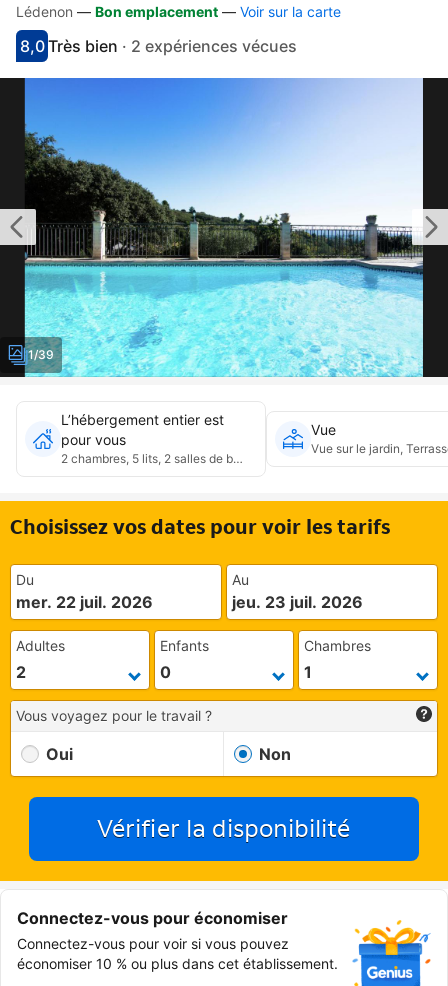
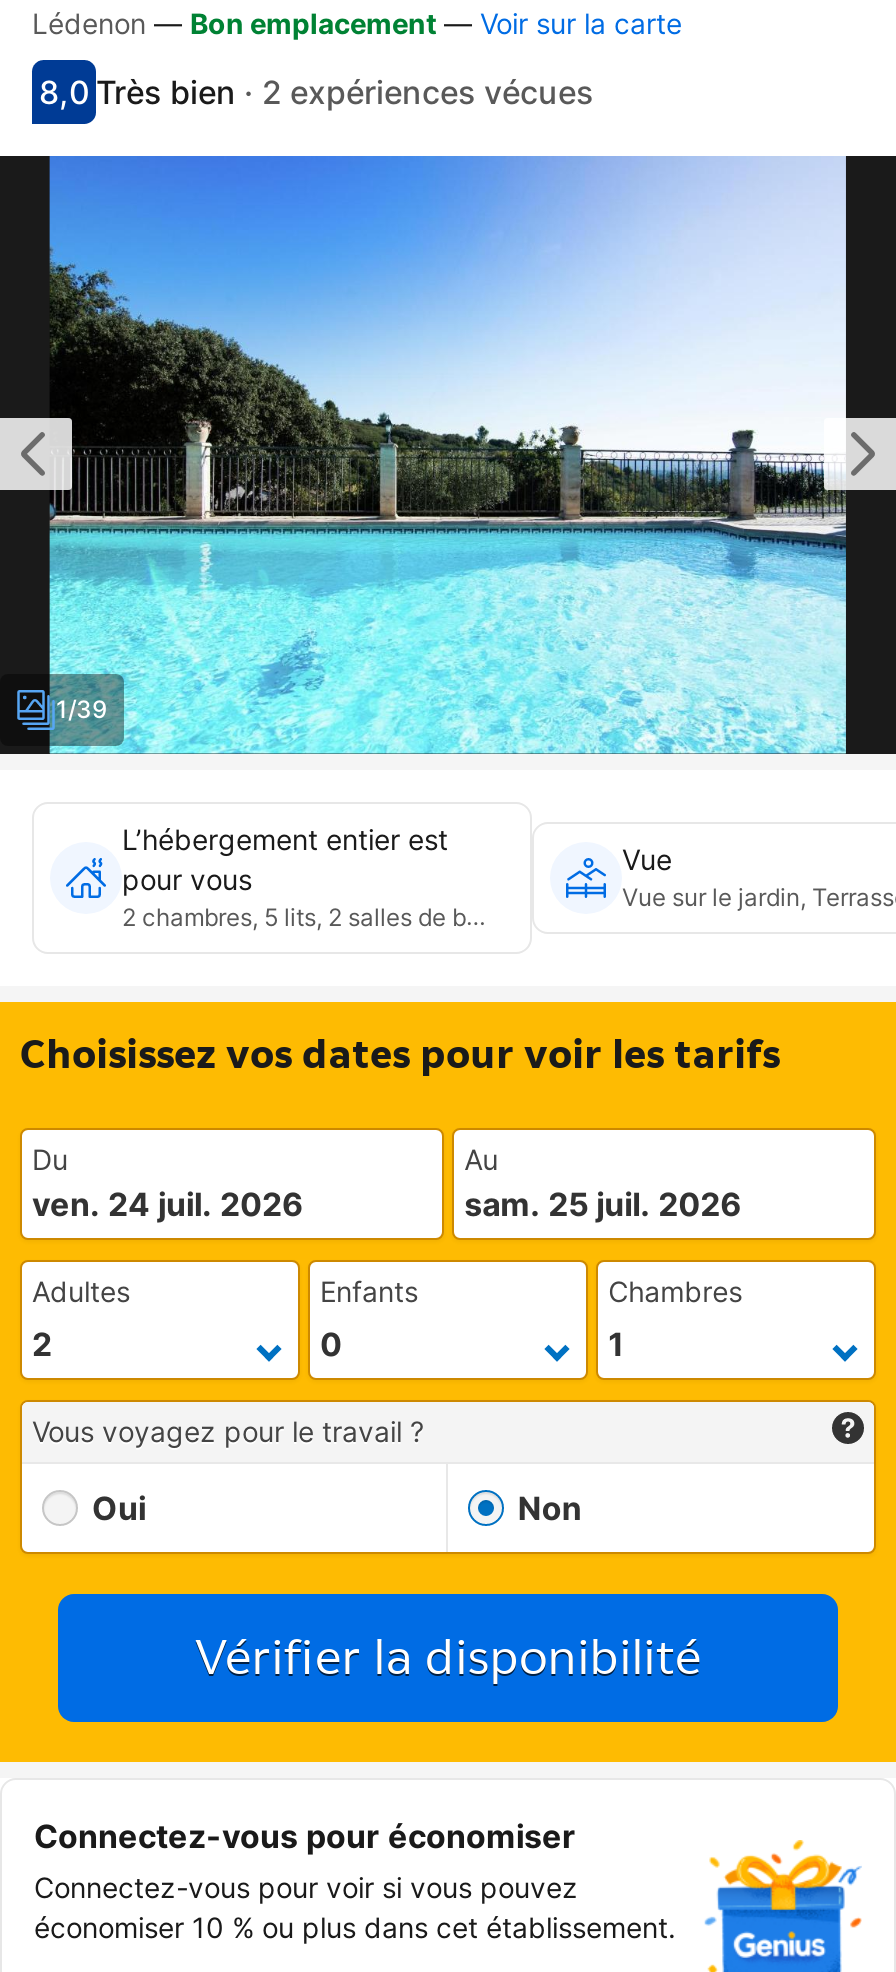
- mer. 22 juil. 2026
+ ven. 24 juil. 2026

- jeu. 23 juil. 2026
+ sam. 25 juil. 2026
